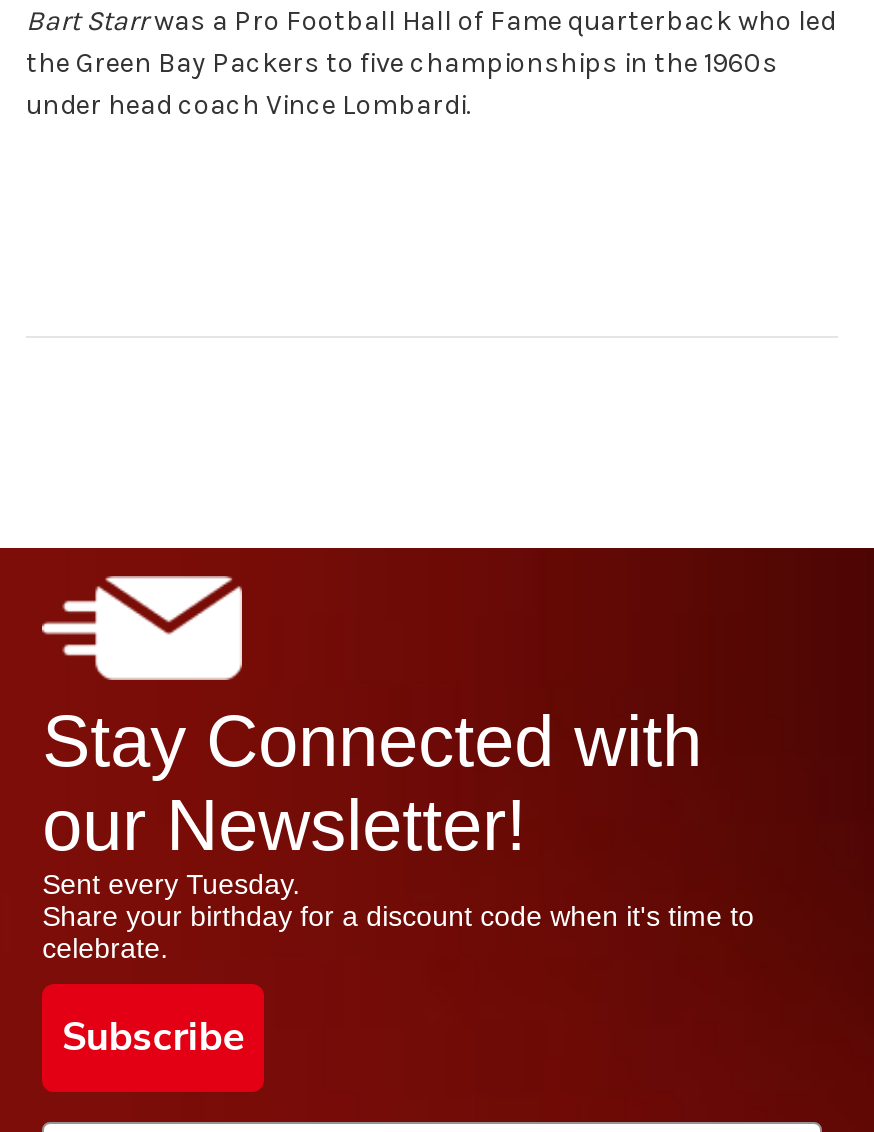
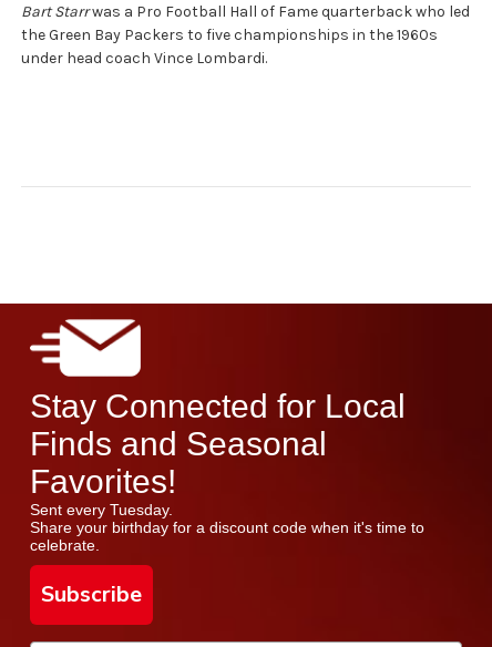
- Stay Connected with
- our Newsletter!
+ Stay Connected for Local
+ Finds and Seasonal
+ Favorites!
